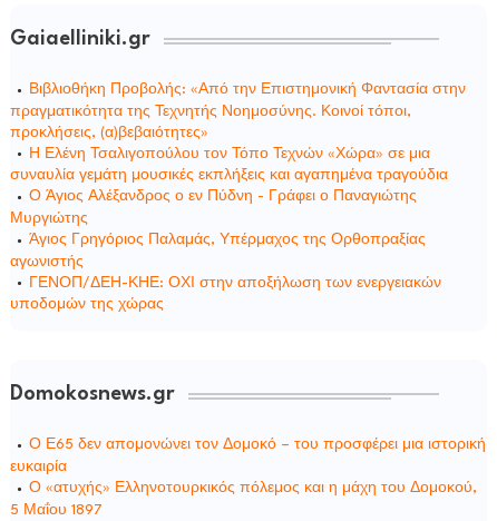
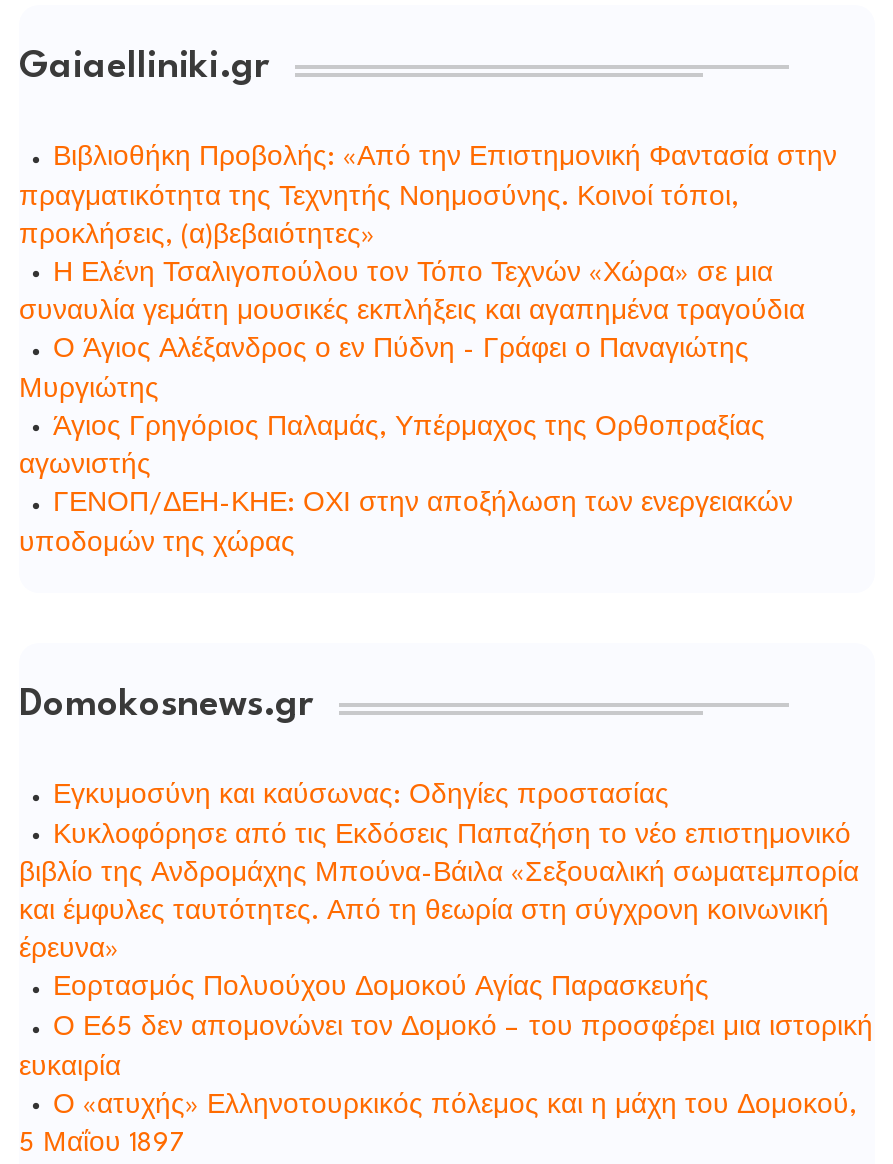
+ Εγκυμοσύνη και καύσωνας: Οδηγίες προστασίας
+ Κυκλοφόρησε από τις Εκδόσεις Παπαζήση το νέο επιστημονικό
+ βιβλίο της Ανδρομάχης Μπούνα-Βάιλα «Σεξουαλική σωματεμπορία
+ και έμφυλες ταυτότητες. Από τη θεωρία στη σύγχρονη κοινωνική
+ έρευνα»
+ Εορτασμός Πολυούχου Δομοκού Αγίας Παρασκευής
